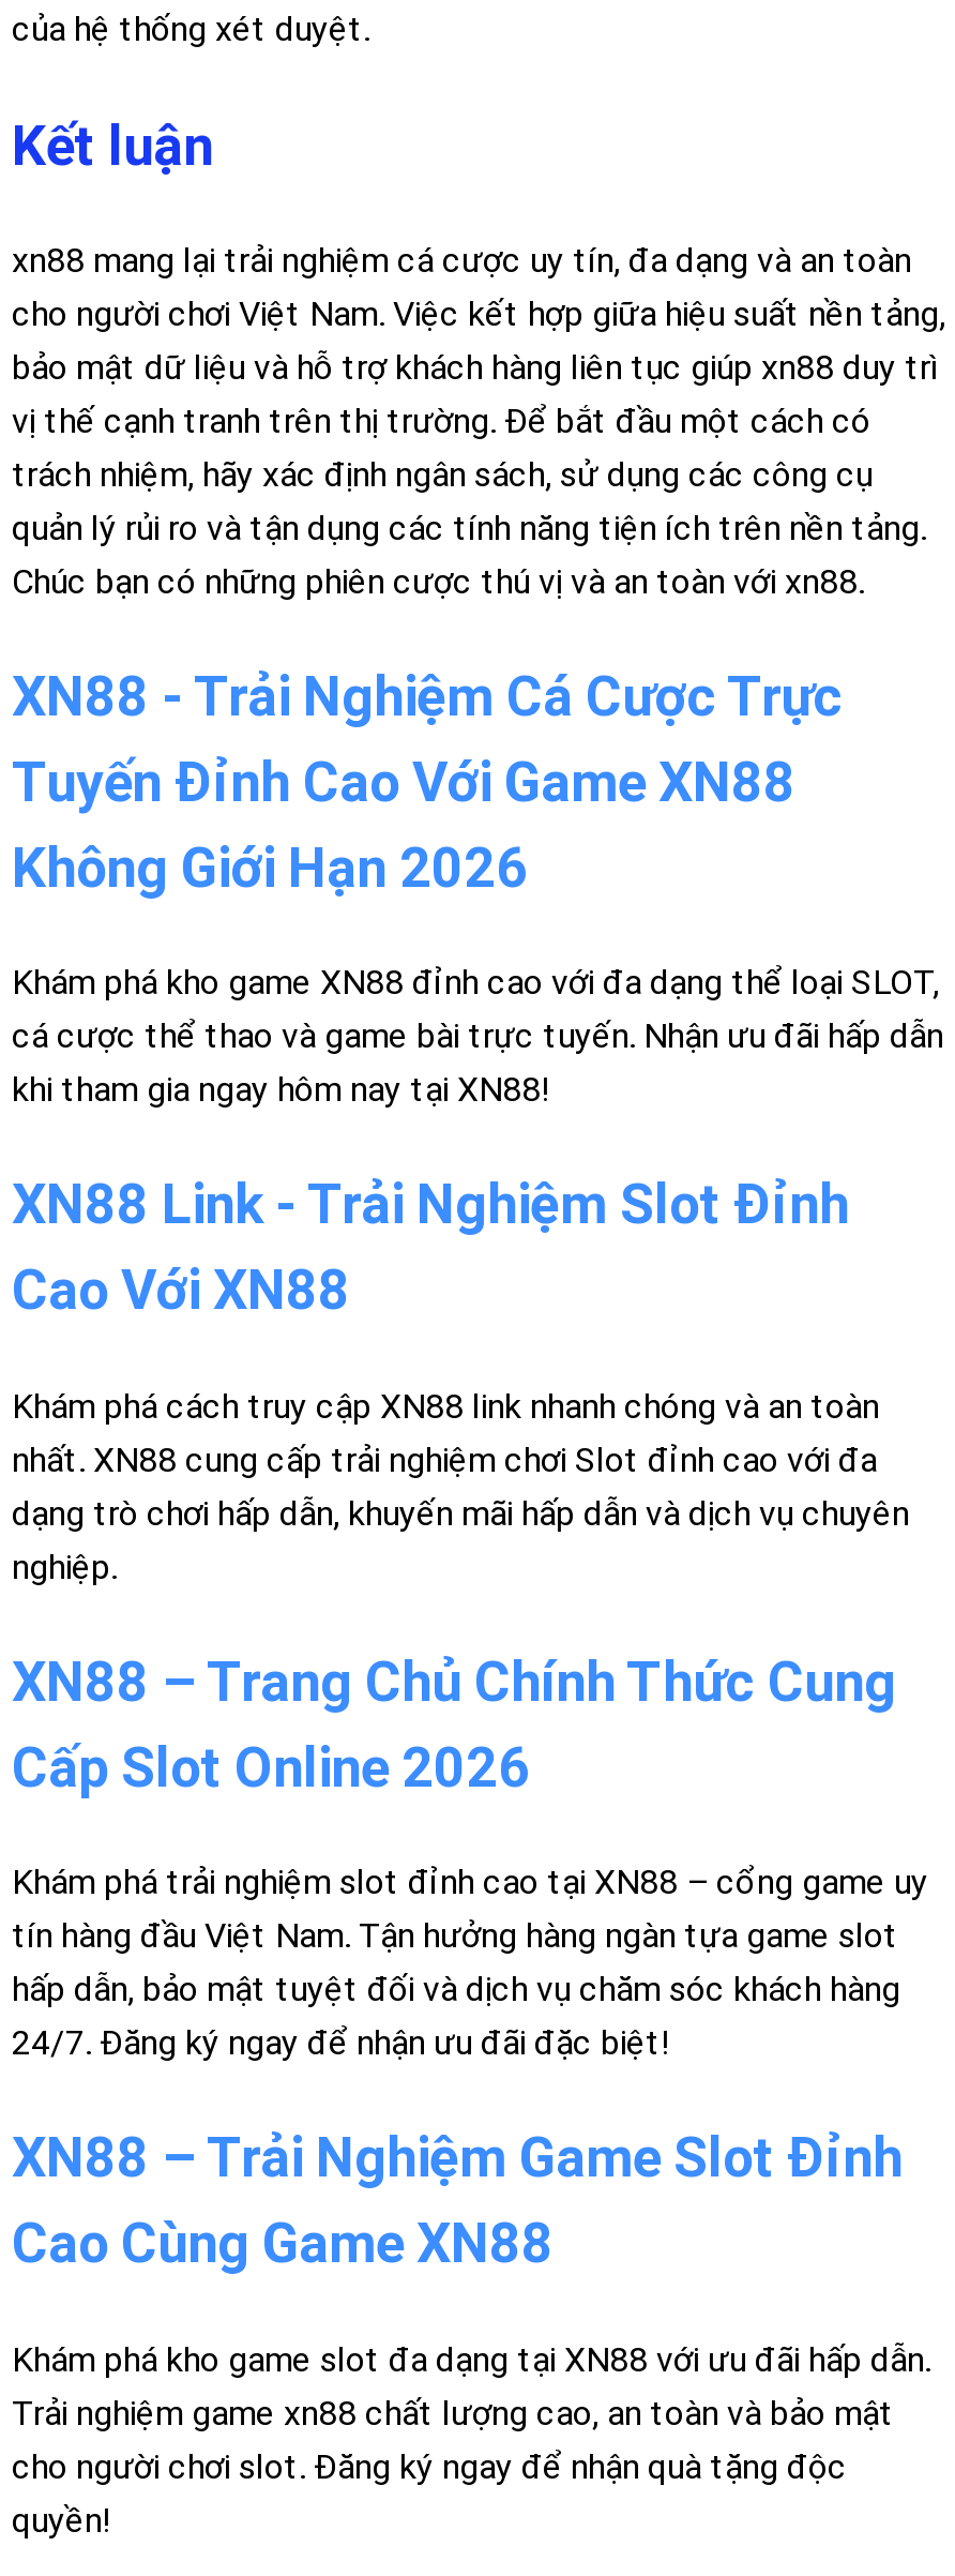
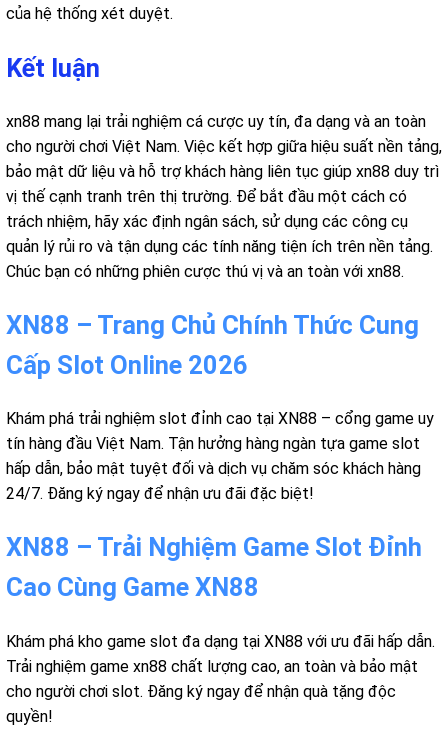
- XN88 - Trải Nghiệm Cá Cược Trực
- Tuyến Đỉnh Cao Với Game XN88
- Không Giới Hạn 2026
- Khám phá kho game XN88 đỉnh cao với đa dạng thể loại SLOT,
- cá cược thể thao và game bài trực tuyến. Nhận ưu đãi hấp dẫn
- khi tham gia ngay hôm nay tại XN88!
- XN88 Link - Trải Nghiệm Slot Đỉnh
- Cao Với XN88
- Khám phá cách truy cập XN88 link nhanh chóng và an toàn
- nhất. XN88 cung cấp trải nghiệm chơi Slot đỉnh cao với đa
- dạng trò chơi hấp dẫn, khuyến mãi hấp dẫn và dịch vụ chuyên
- nghiệp.
